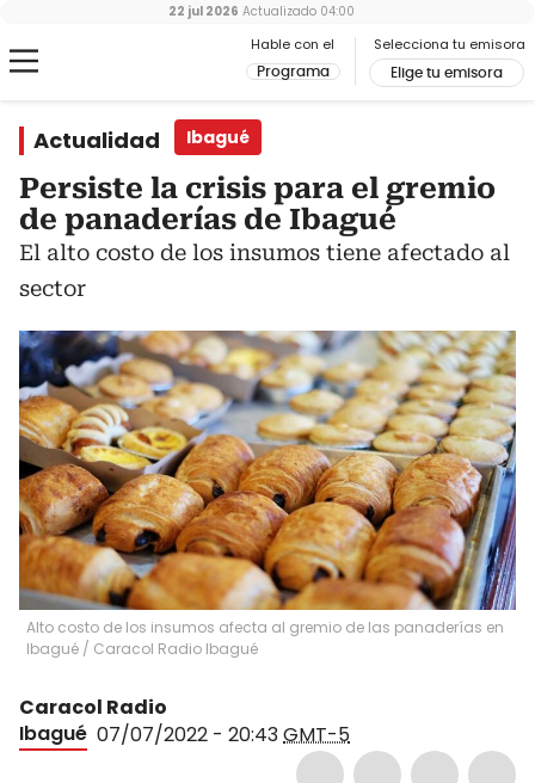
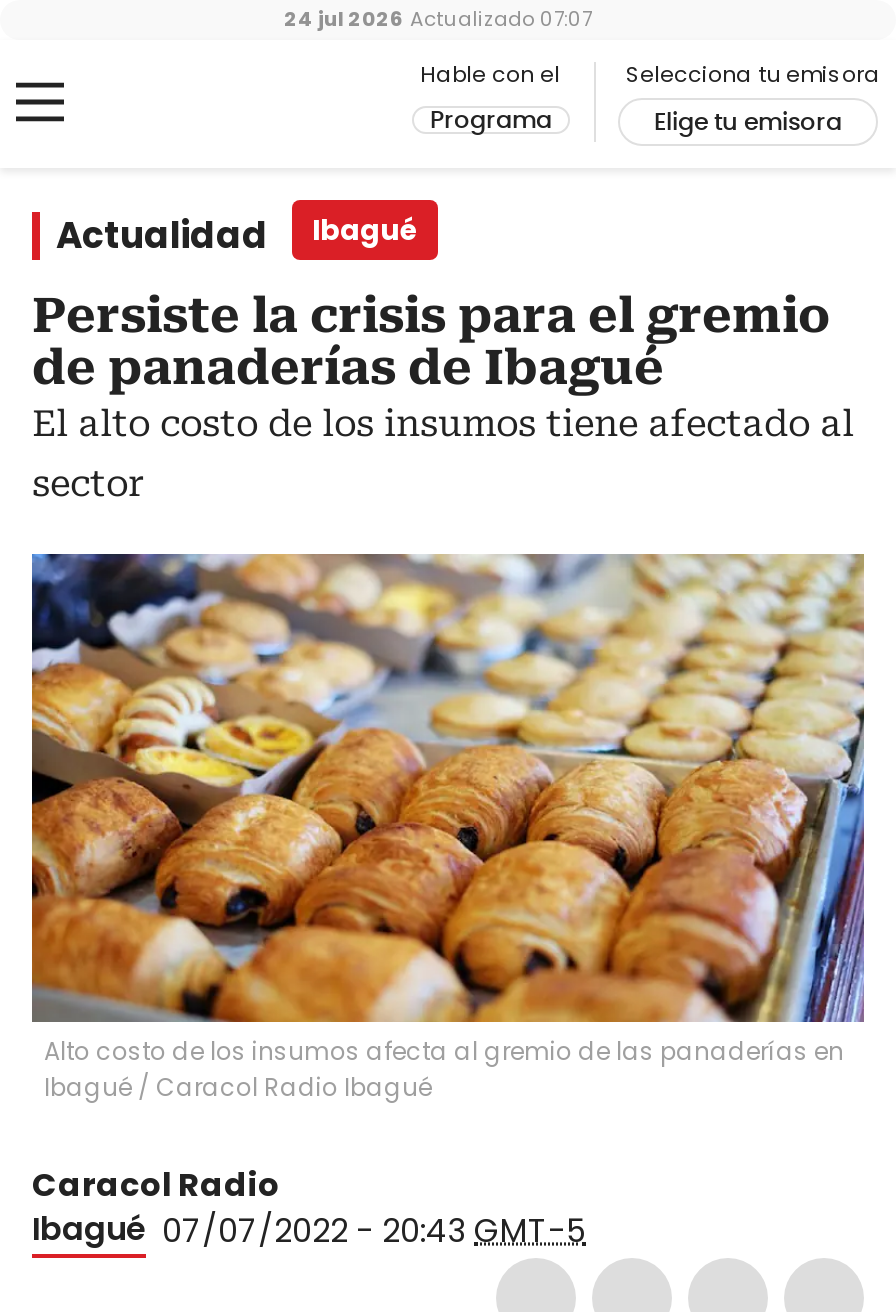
- 22 jul 2026 Actualizado 04:00
+ 24 jul 2026 Actualizado 07:07
